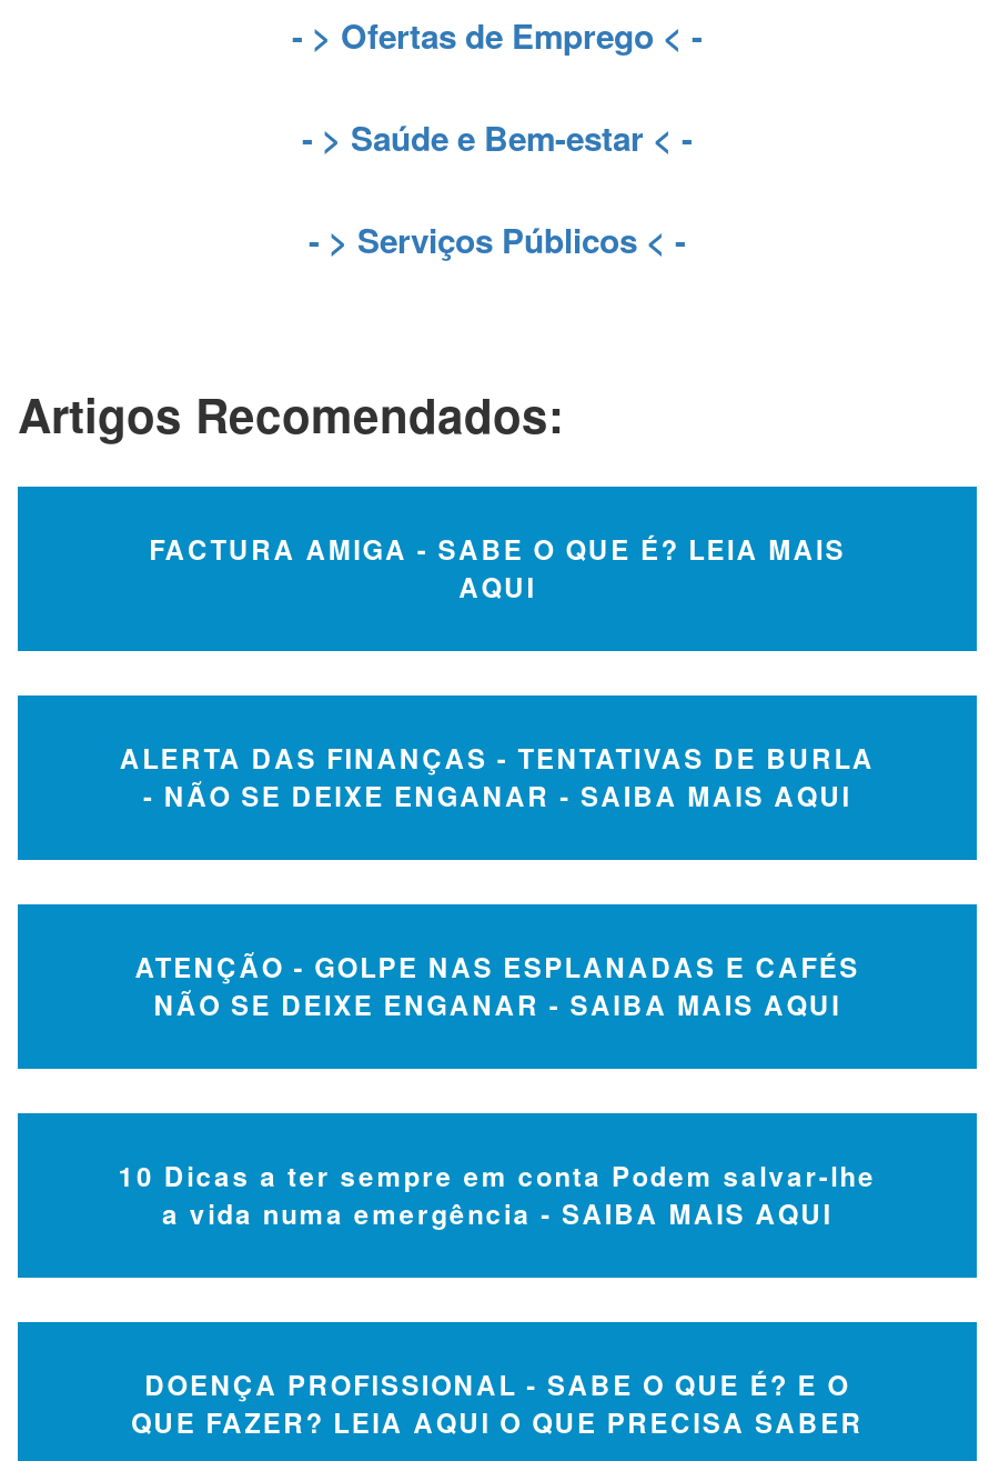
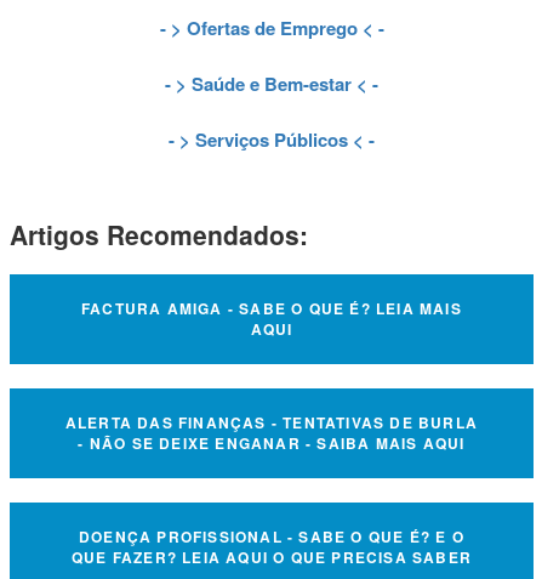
- ATENÇÃO - GOLPE NAS ESPLANADAS E CAFÉS
- NÃO SE DEIXE ENGANAR - SAIBA MAIS AQUI

- 10 Dicas a ter sempre em conta Podem salvar-lhe
- a vida numa emergência - SAIBA MAIS AQUI
